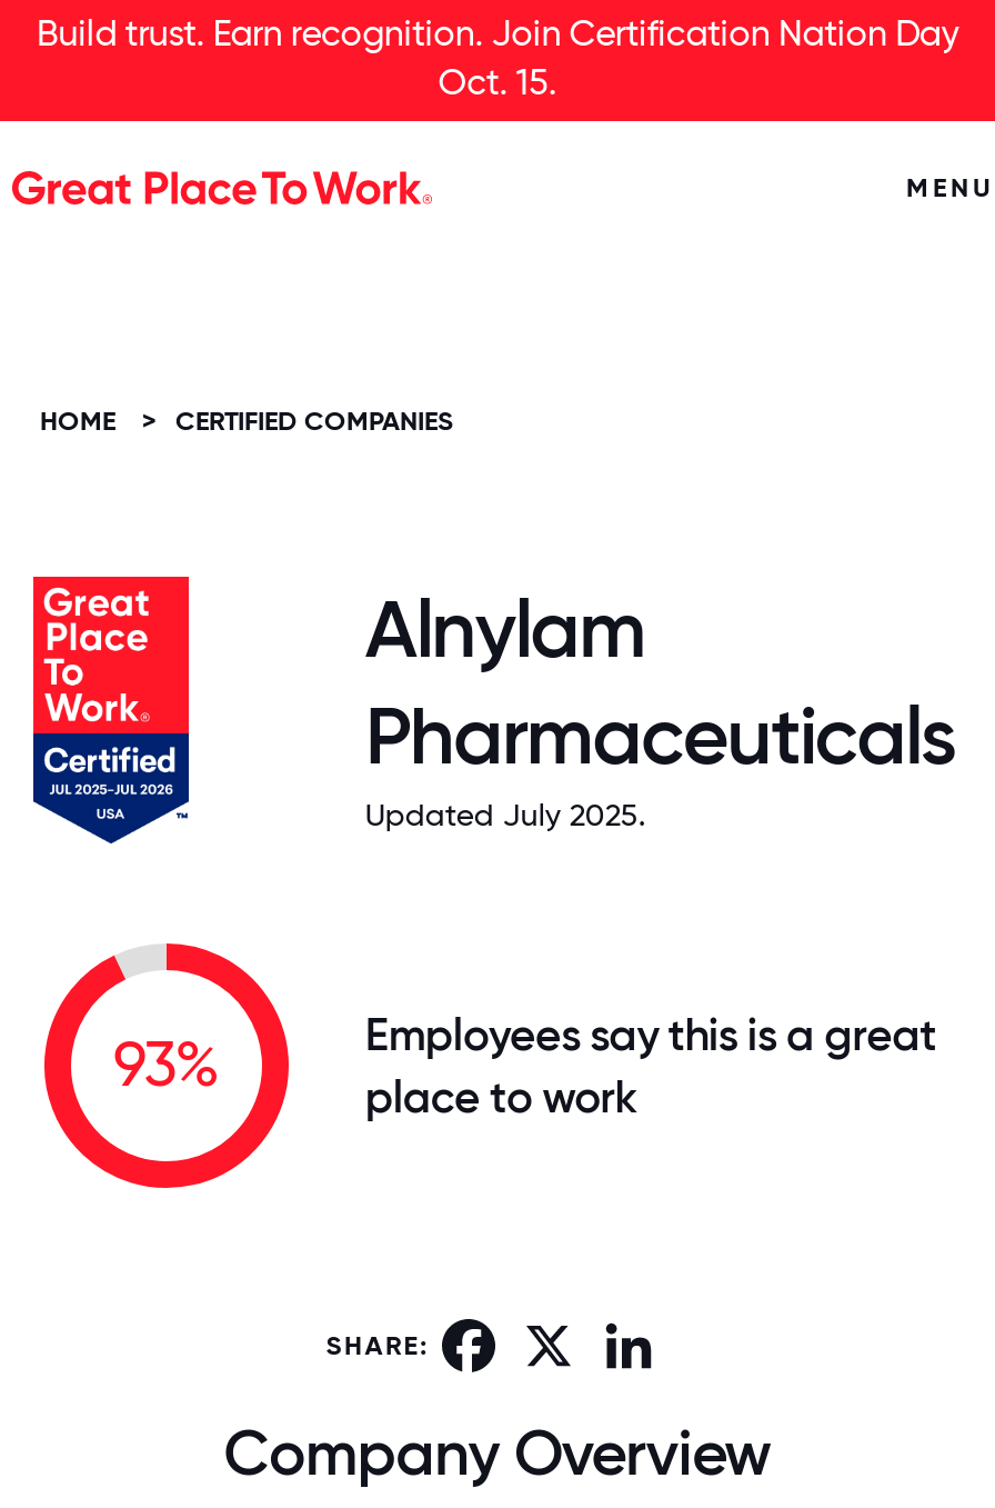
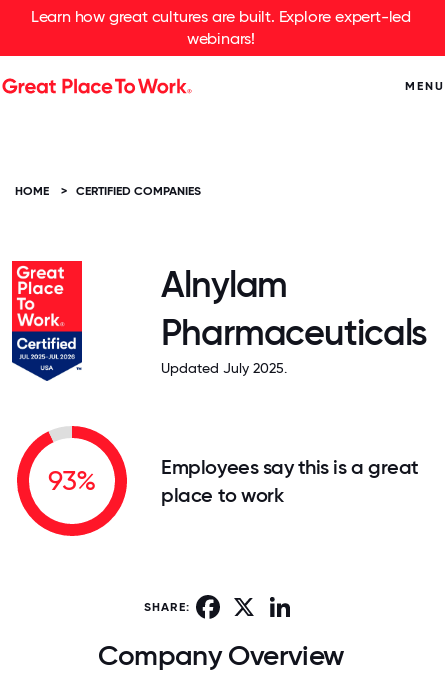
- Build trust. Earn recognition. Join Certification Nation Day
- Oct. 15.
+ Learn how great cultures are built. Explore expert-led
+ webinars!
